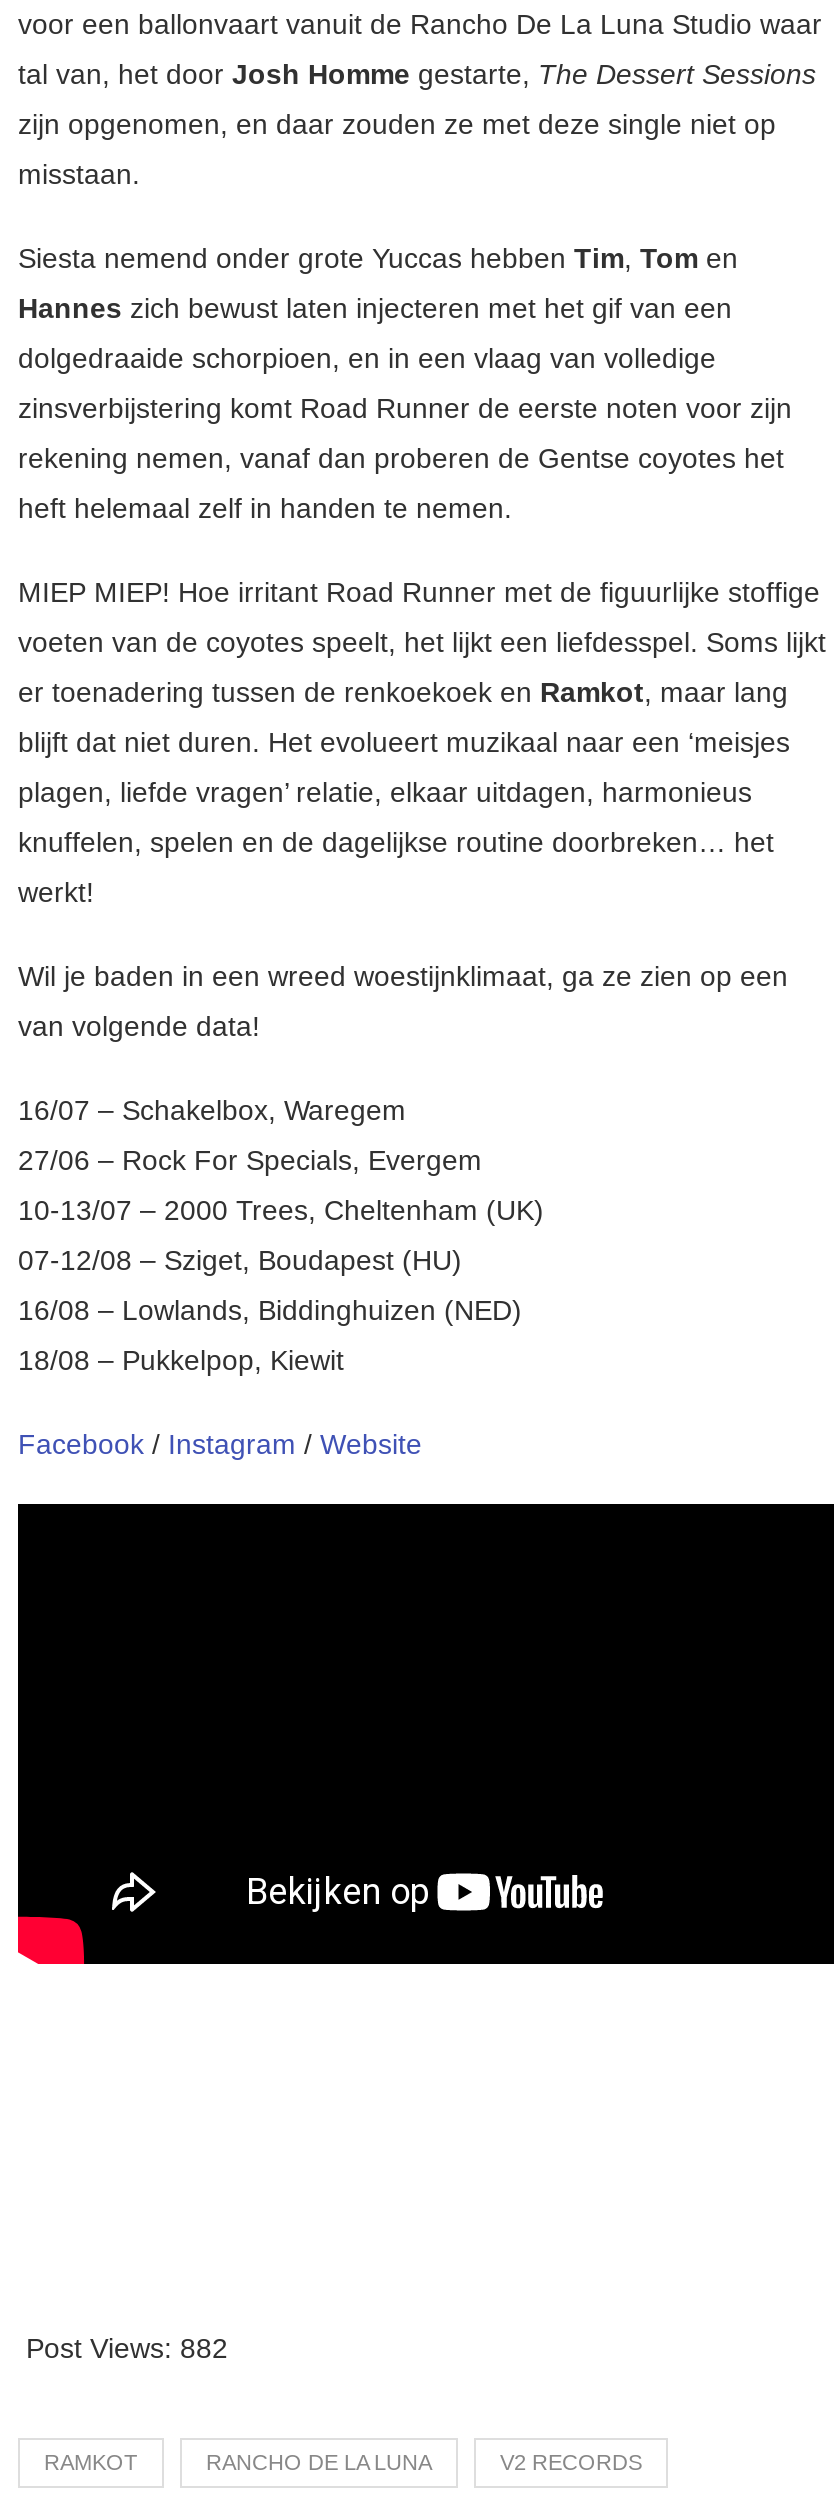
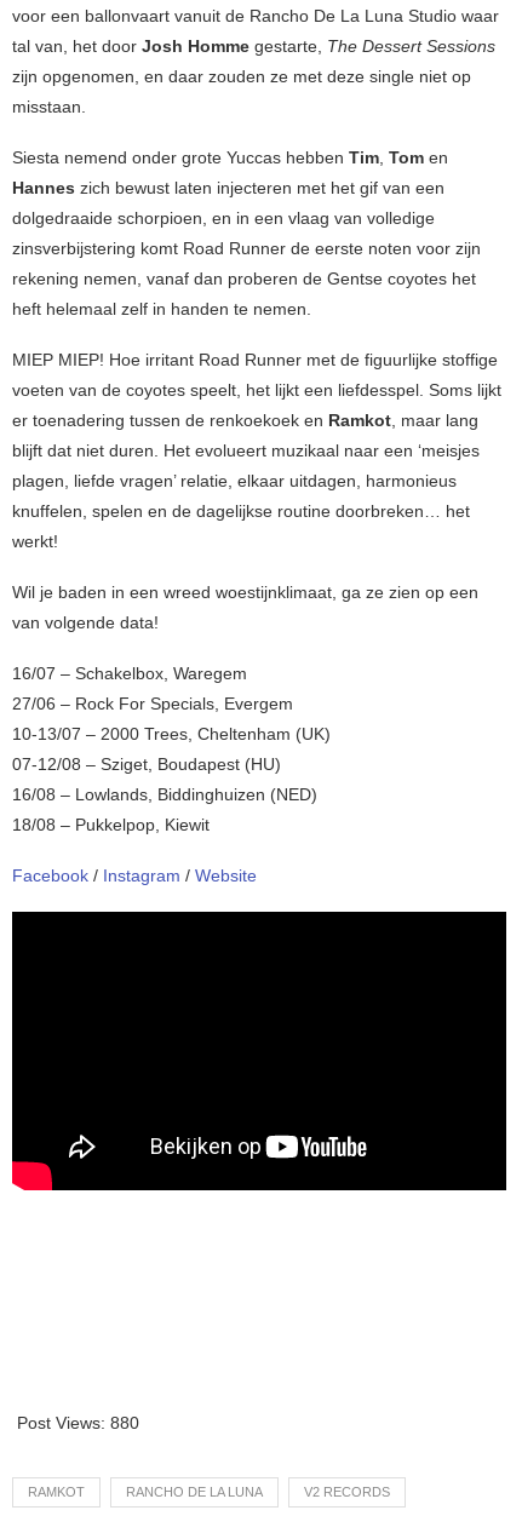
- Post Views: 882
+ Post Views: 880
